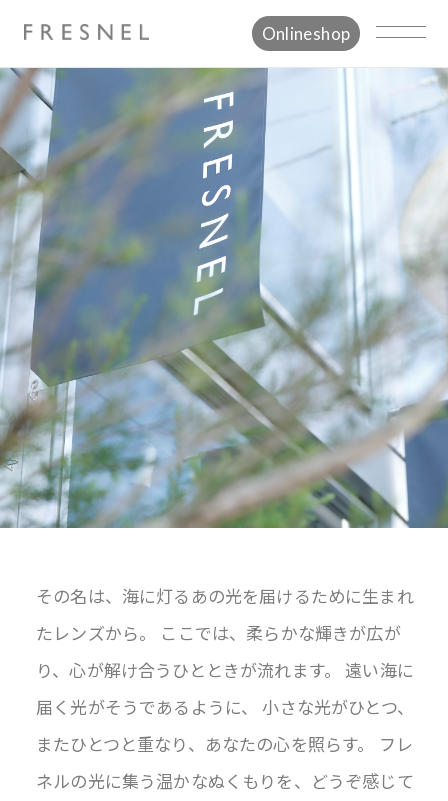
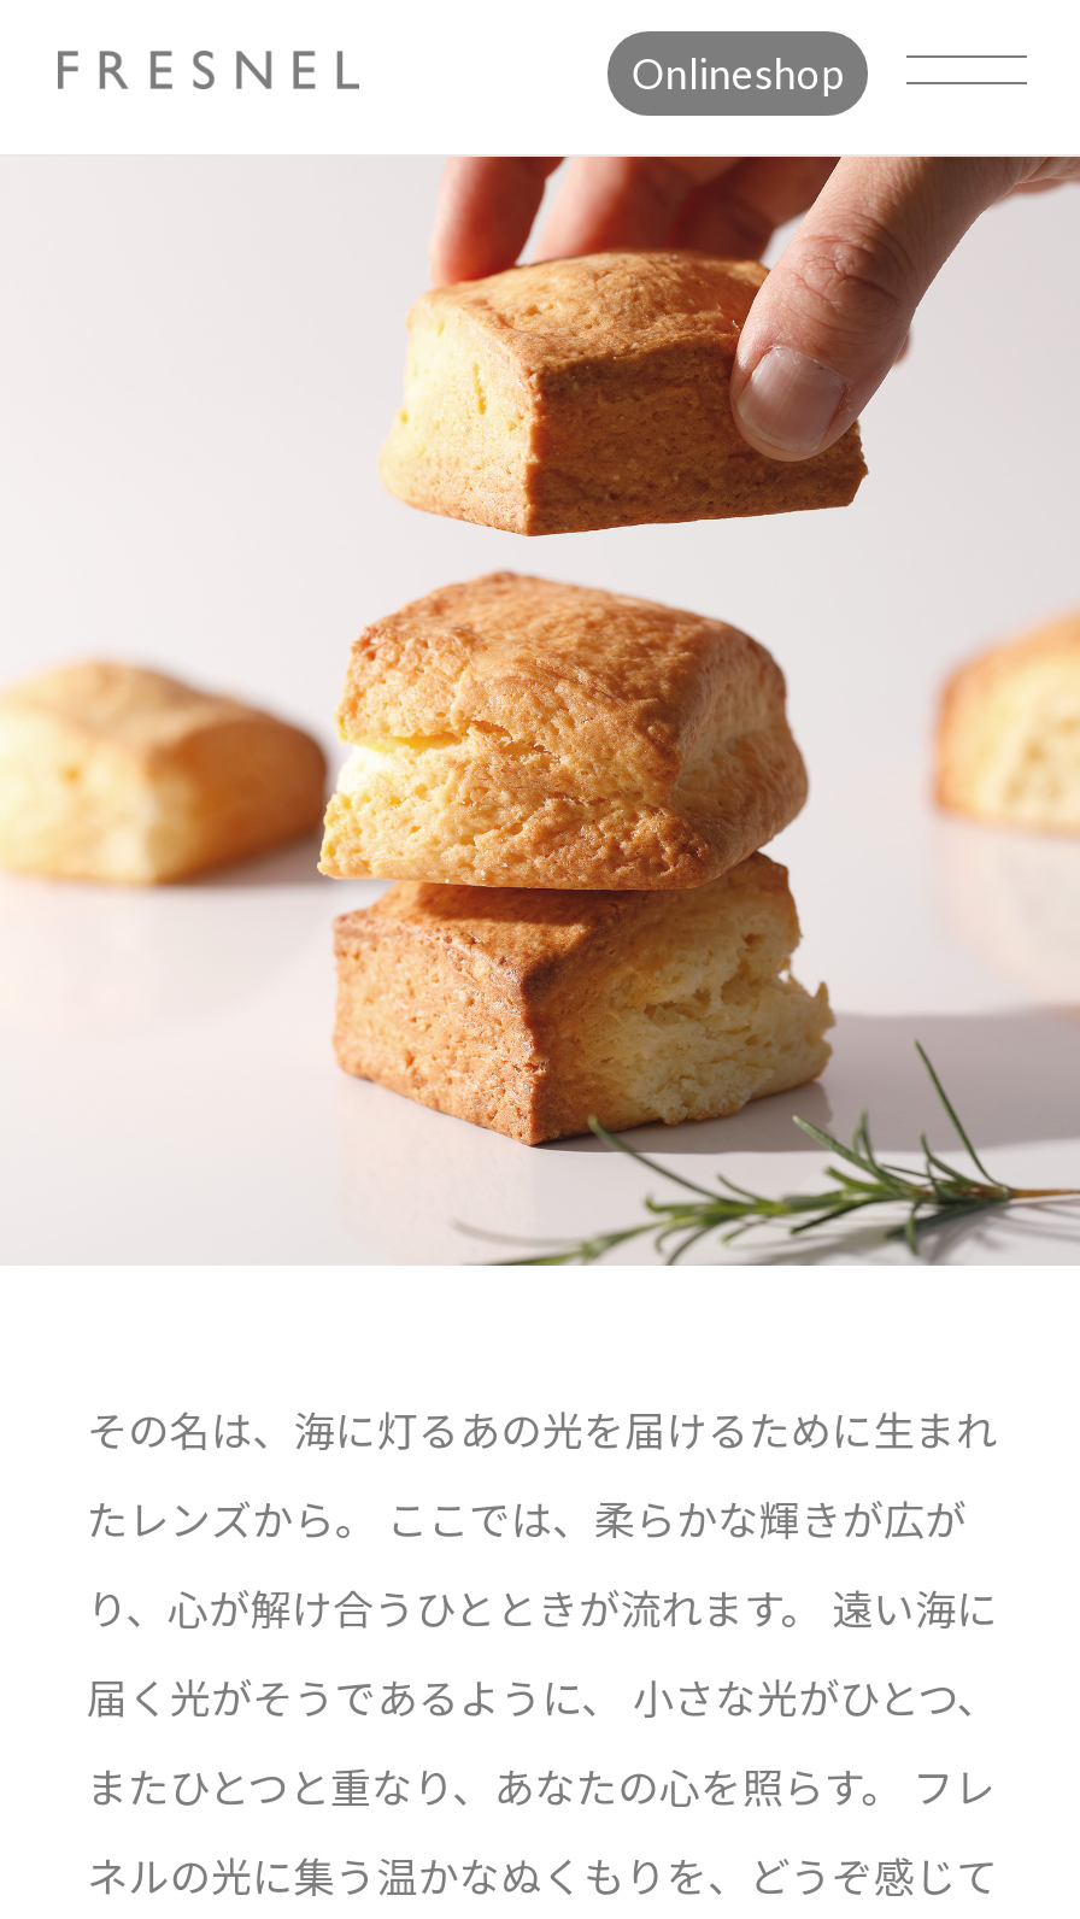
- [image]
+ [image]
